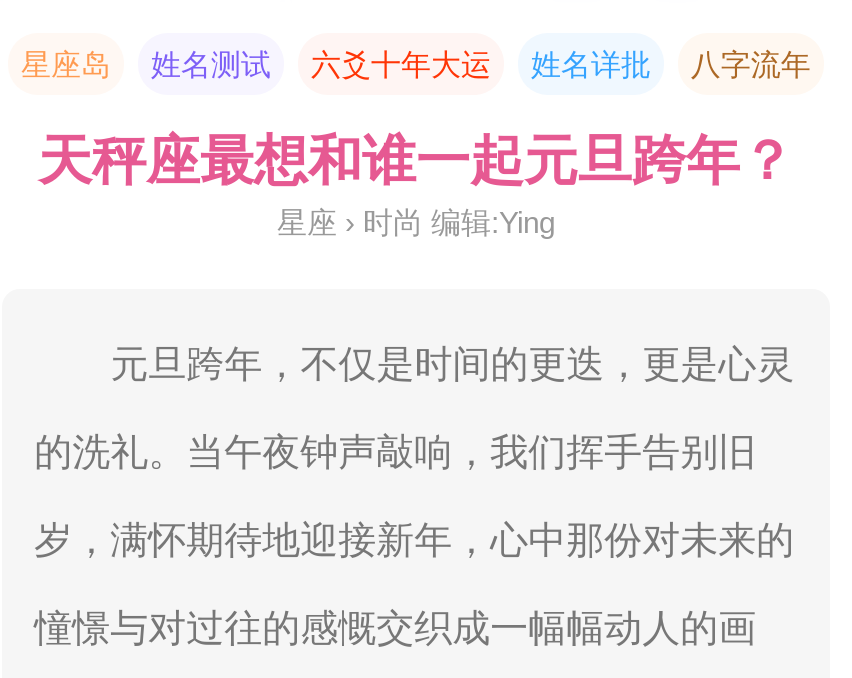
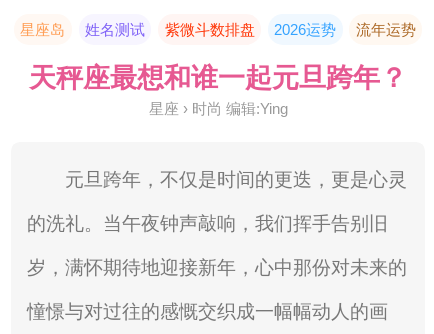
- 六爻十年大运
- 姓名详批
- 八字流年
+ 紫微斗数排盘
+ 2026运势
+ 流年运势
